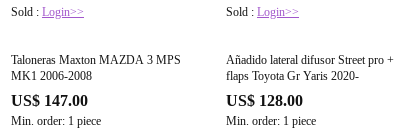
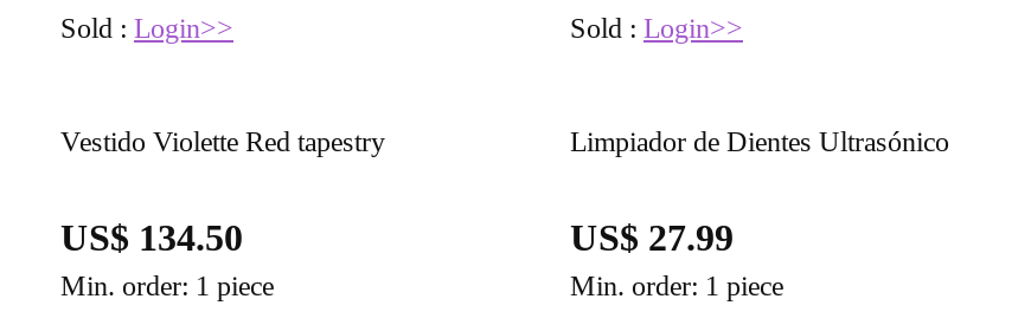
- Taloneras Maxton MAZDA 3 MPS
- MK1 2006-2008
+ Vestido Violette Red tapestry

- Añadido lateral difusor Street pro +
- flaps Toyota Gr Yaris 2020-
+ Limpiador de Dientes Ultrasónico

- US$ 147.00
+ US$ 134.50

- US$ 128.00
+ US$ 27.99
